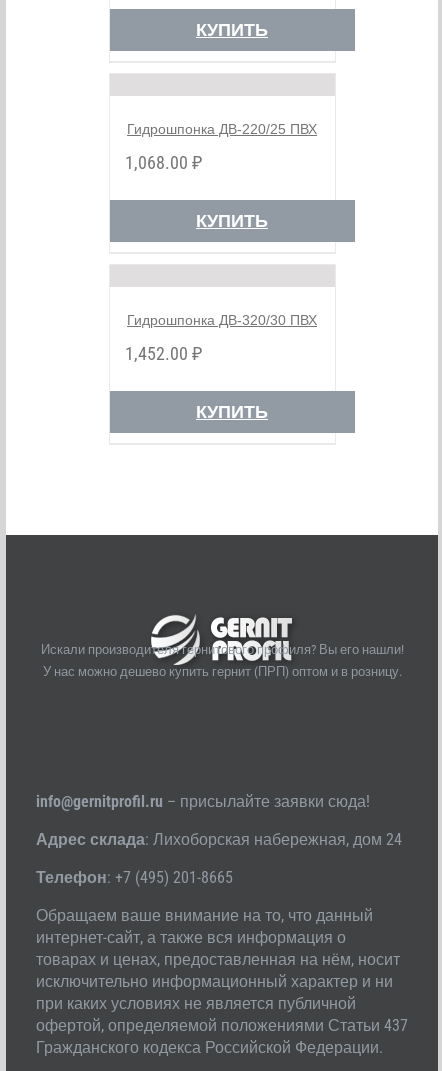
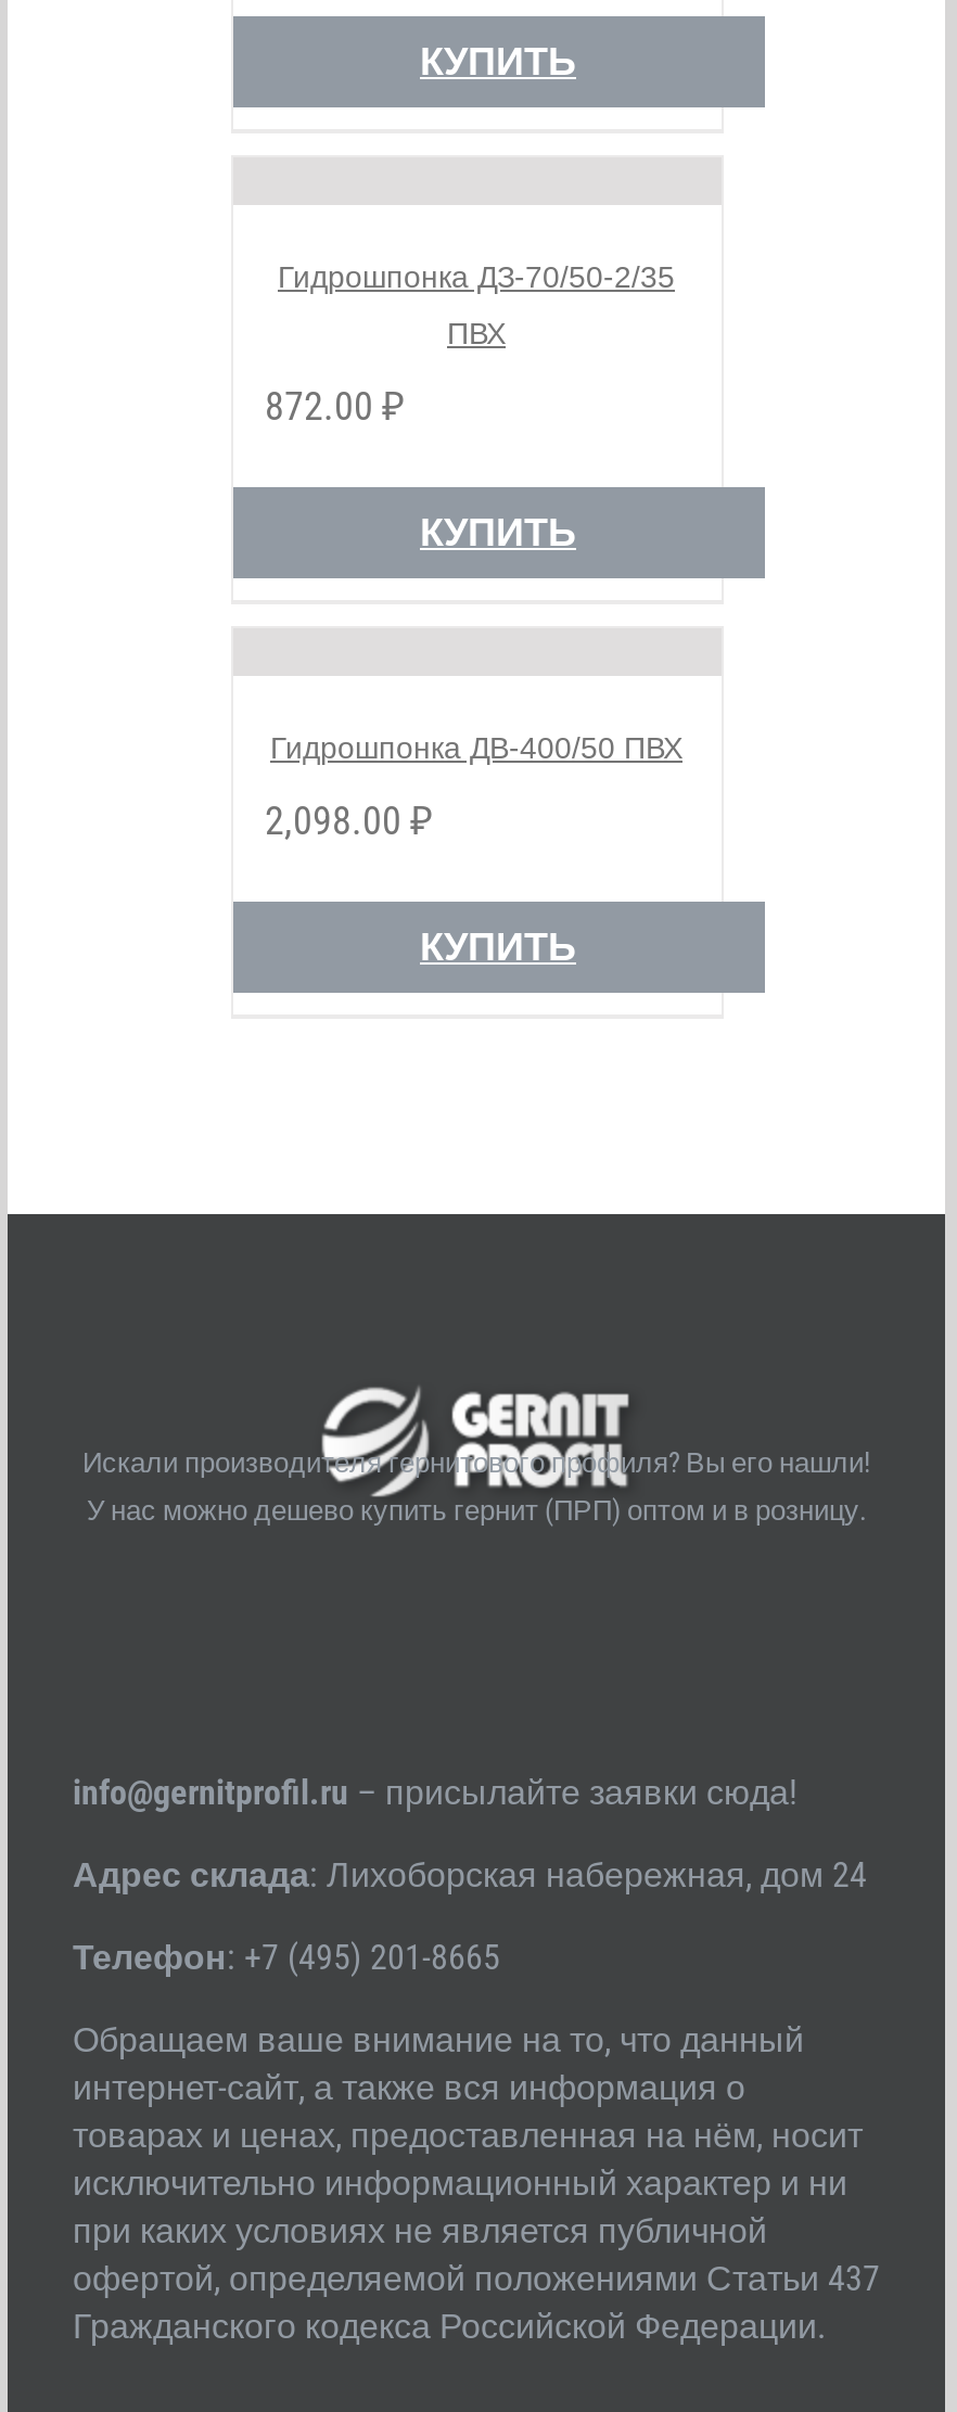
- Гидрошпонка ДВ-220/25 ПВХ
- 1,068.00 ₽
+ Гидрошпонка ДЗ-70/50-2/35
+ ПВХ
+ 872.00 ₽

- Гидрошпонка ДВ-320/30 ПВХ
+ Гидрошпонка ДВ-400/50 ПВХ

- 1,452.00 ₽
+ 2,098.00 ₽
